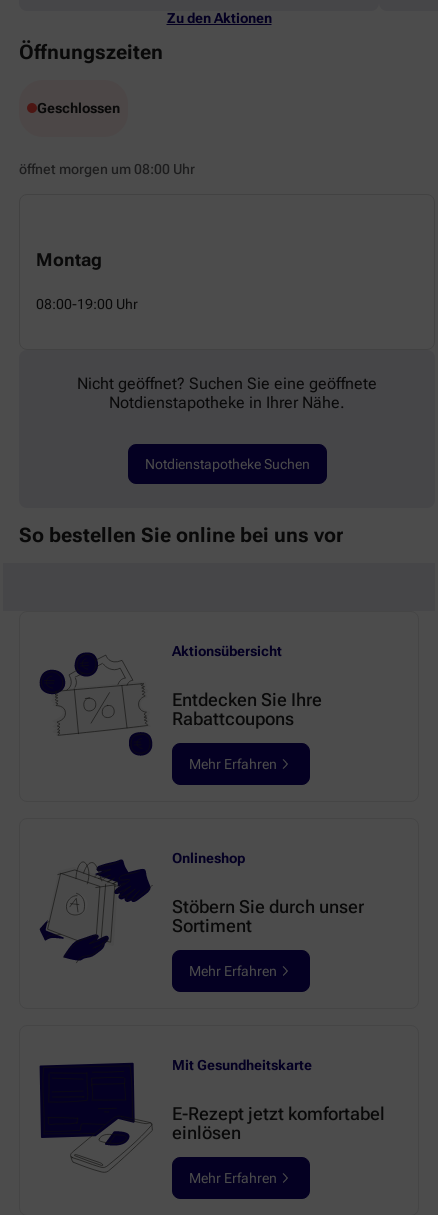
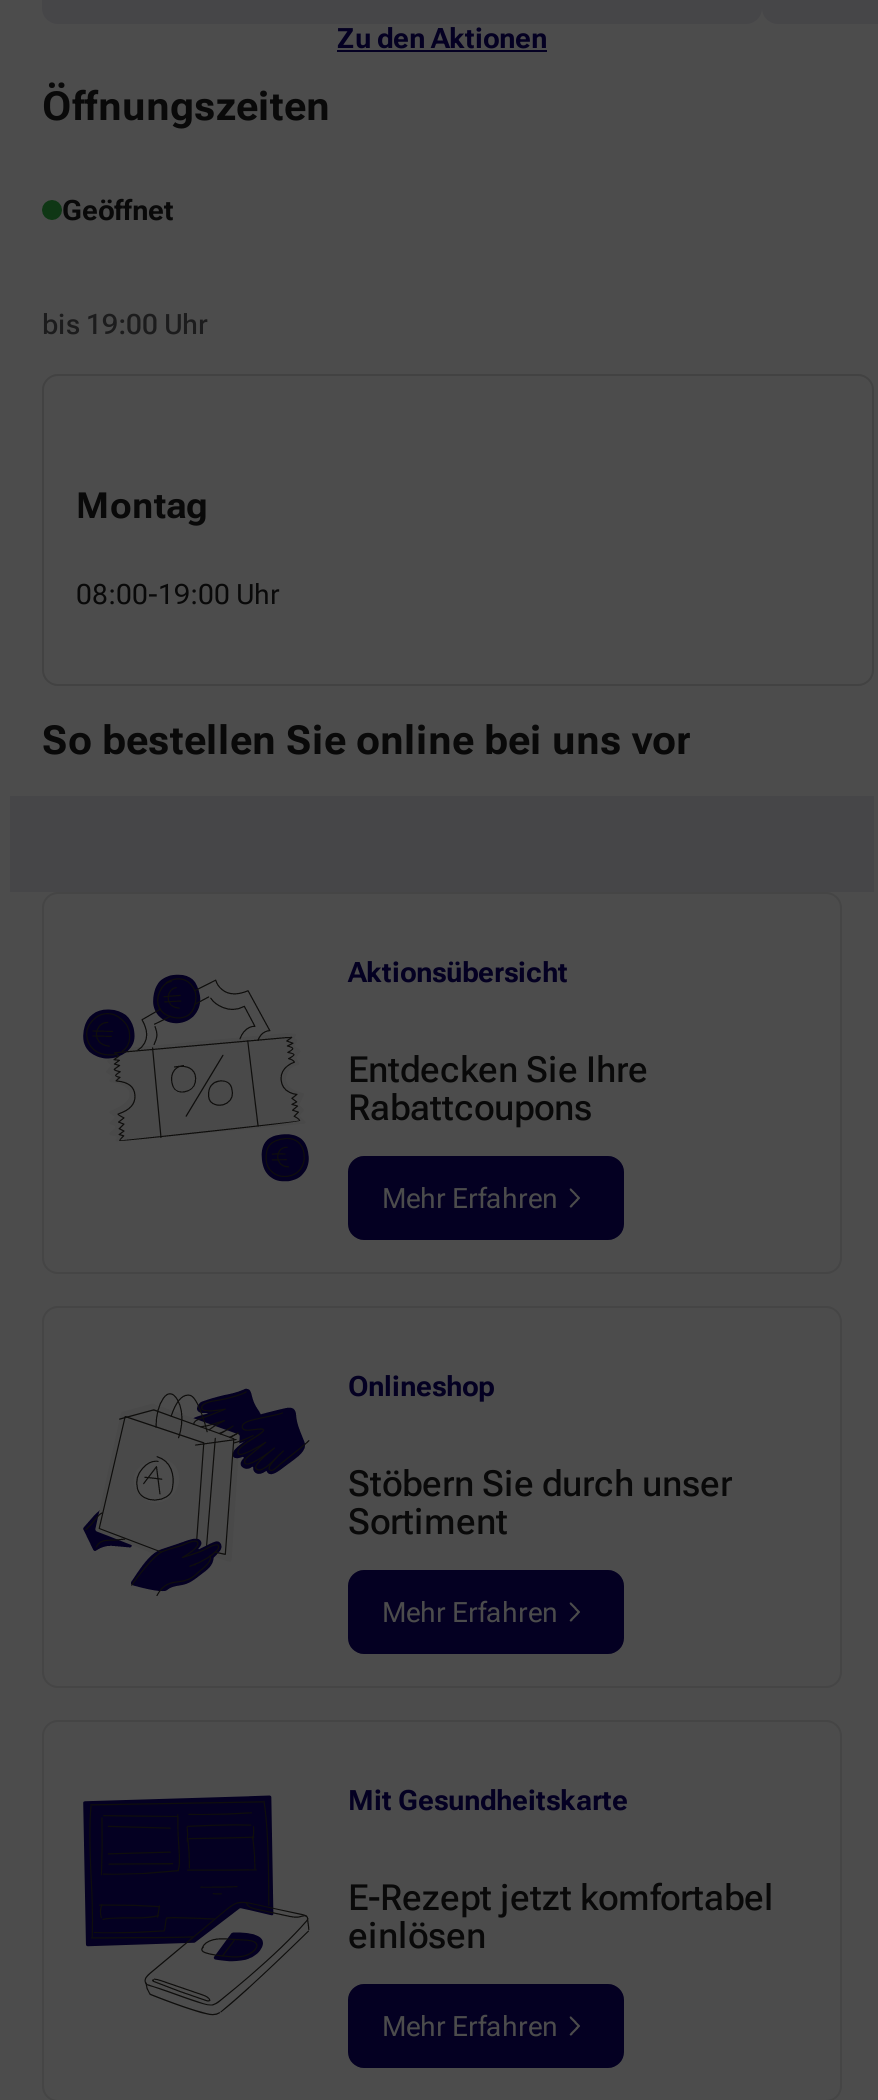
- Geschlossen
+ Geöffnet

- öffnet morgen um 08:00 Uhr
+ bis 19:00 Uhr

- Nicht geöffnet? Suchen Sie eine geöffnete
- Notdienstapotheke in Ihrer Nähe.
- Notdienstapotheke Suchen
